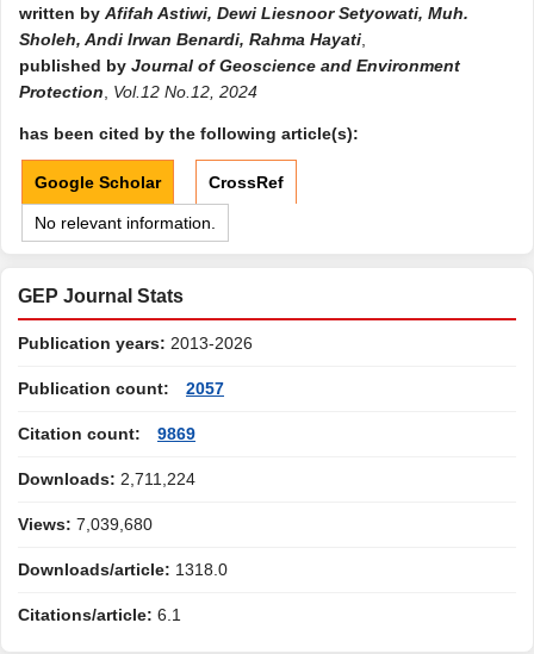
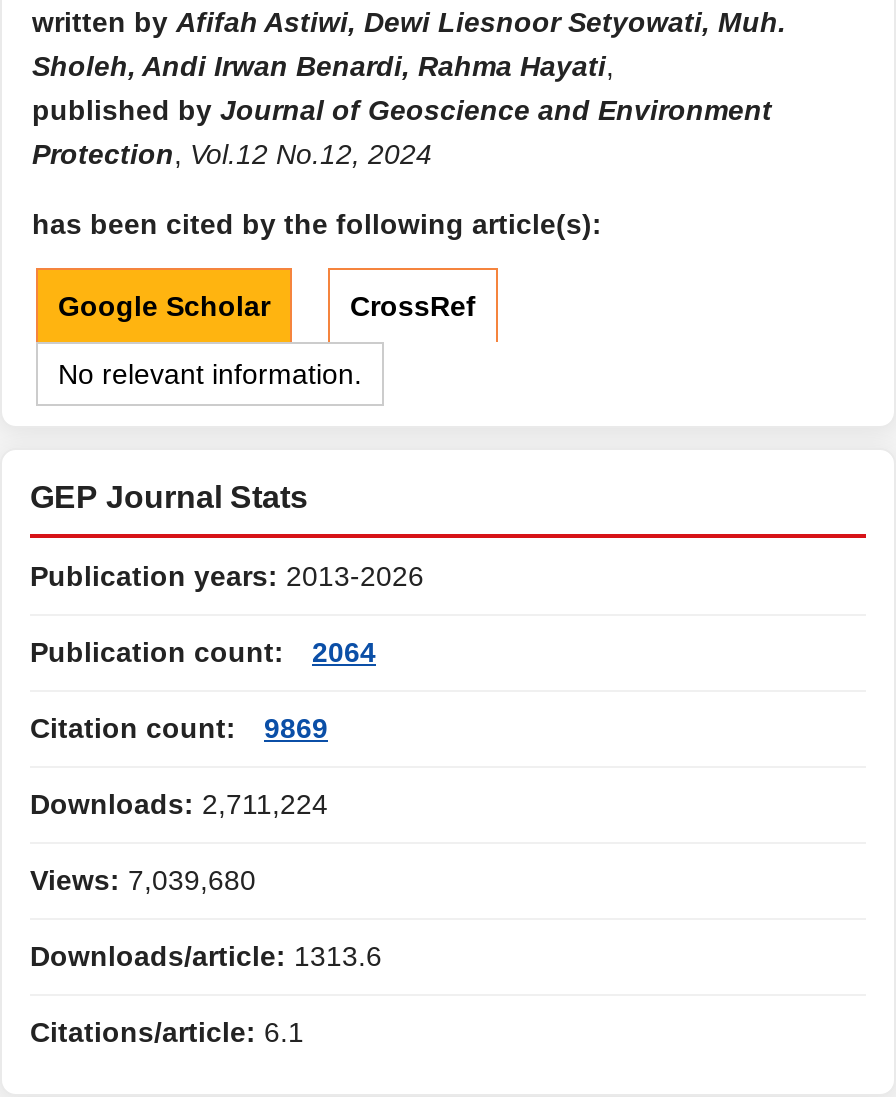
- Publication count: 2057
+ Publication count: 2064

- Downloads/article: 1318.0
+ Downloads/article: 1313.6
